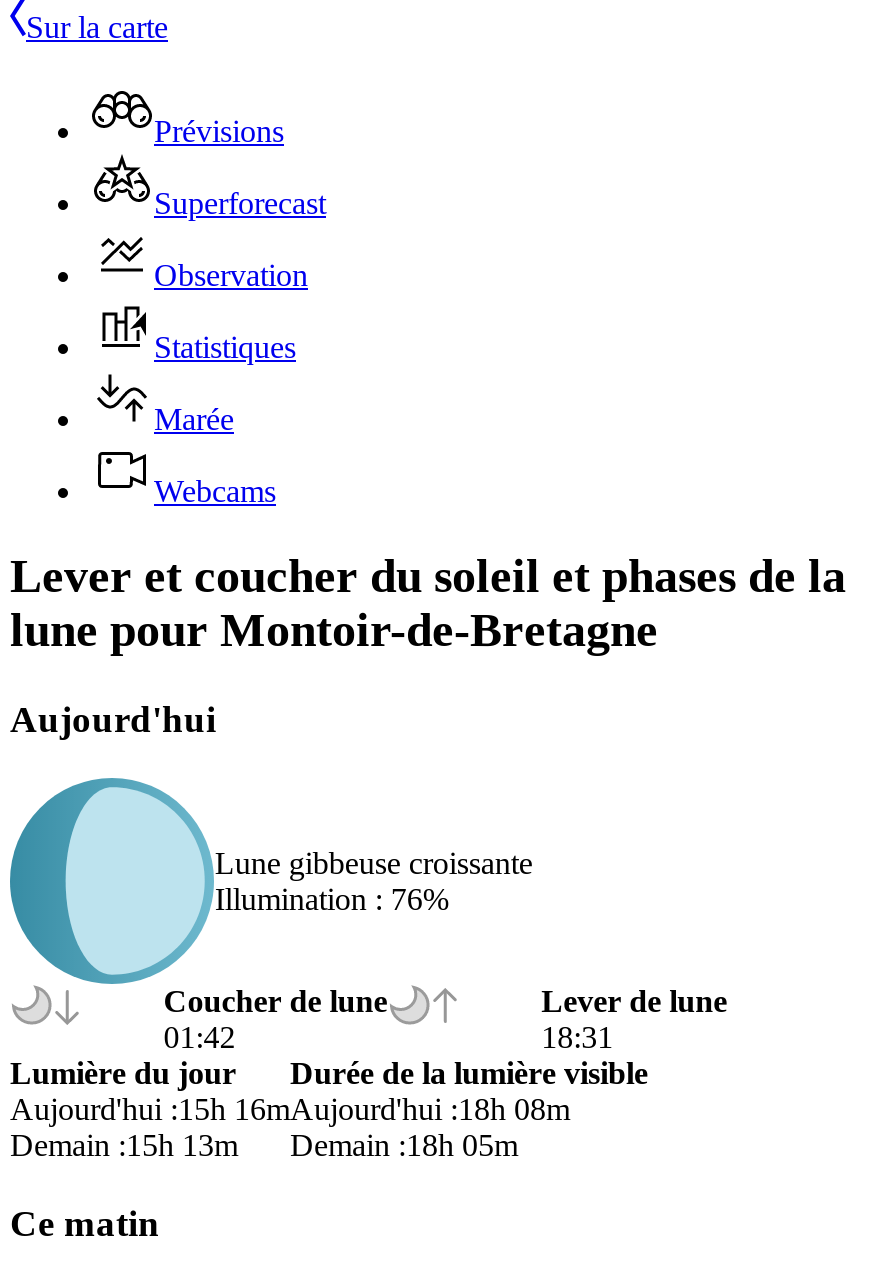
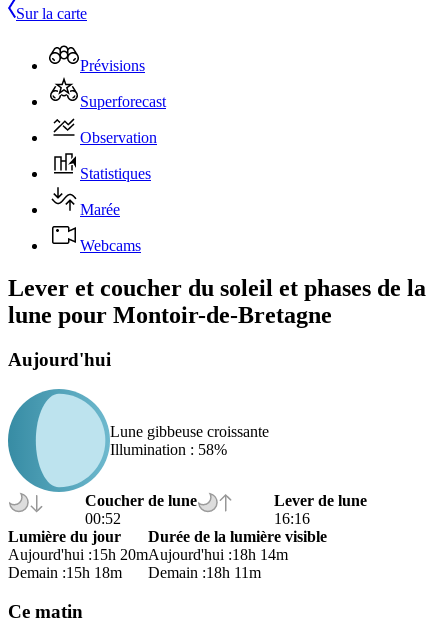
- Illumination: 76%
+ Illumination: 58%

- 01:42
+ 00:52

- 18:31
+ 16:16

- Aujourd'hui:15h 16m
+ Aujourd'hui:15h 20m

- Aujourd'hui:18h 08m
+ Aujourd'hui:18h 14m

- Demain:15h 13m
+ Demain:15h 18m

- Demain:18h 05m
+ Demain:18h 11m
